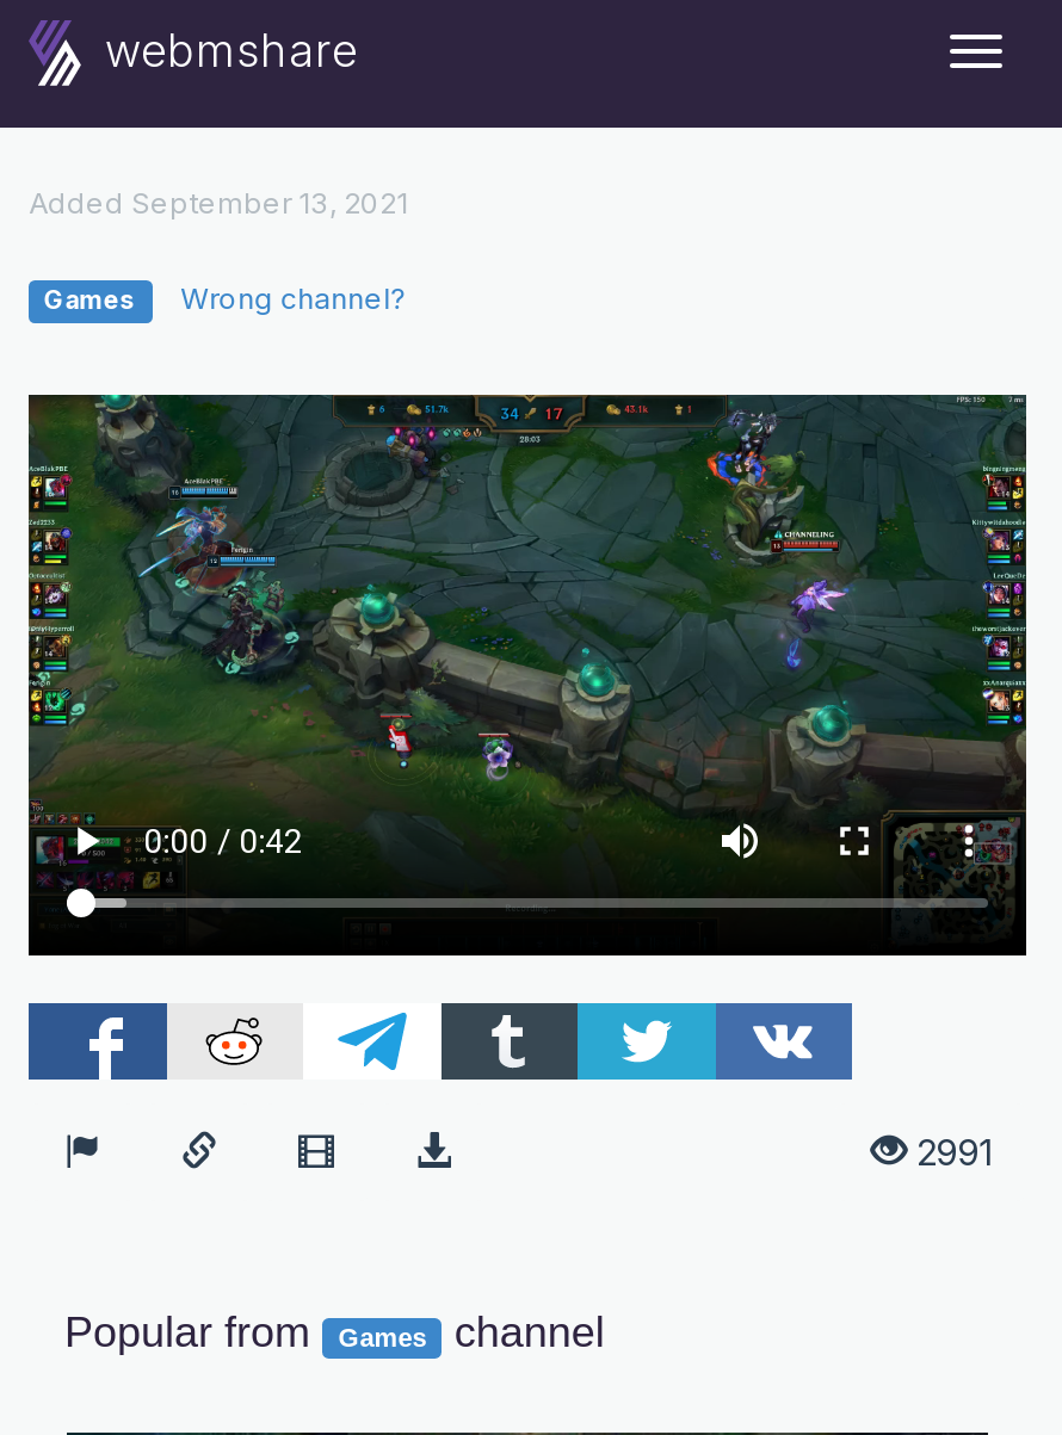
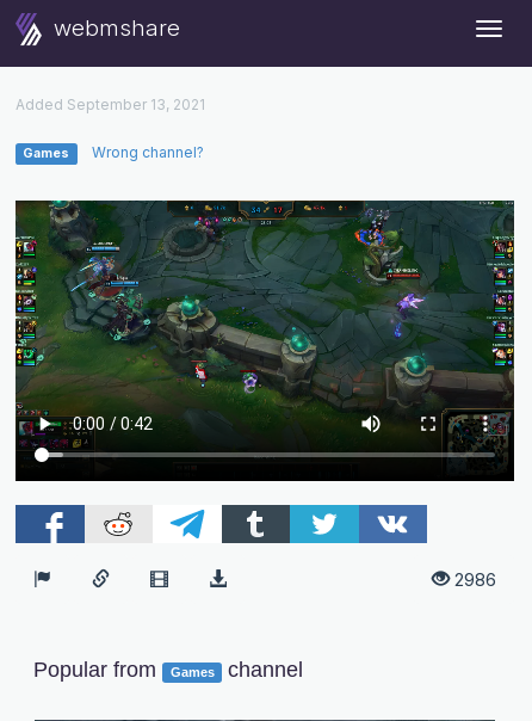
- 2991
+ 2986
